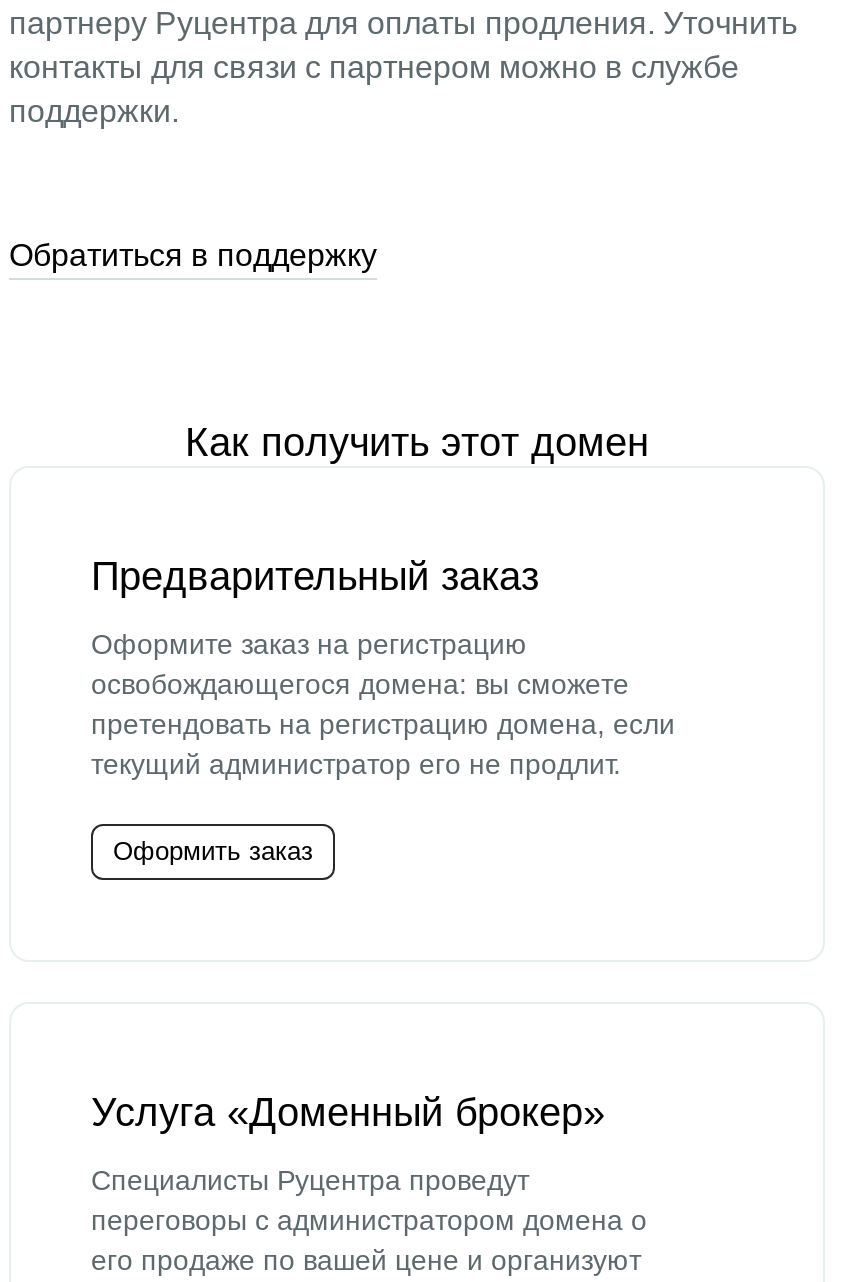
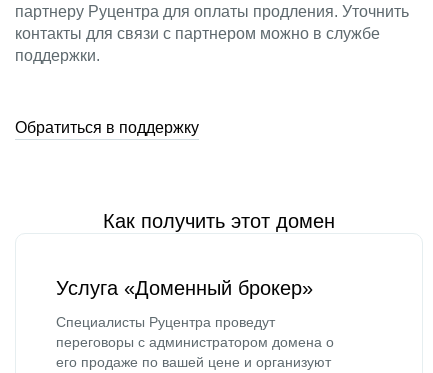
- Предварительный заказ
- Оформите заказ на регистрацию
- освобождающегося домена: вы сможете
- претендовать на регистрацию домена, если
- текущий администратор его не продлит.
- Оформить заказ
